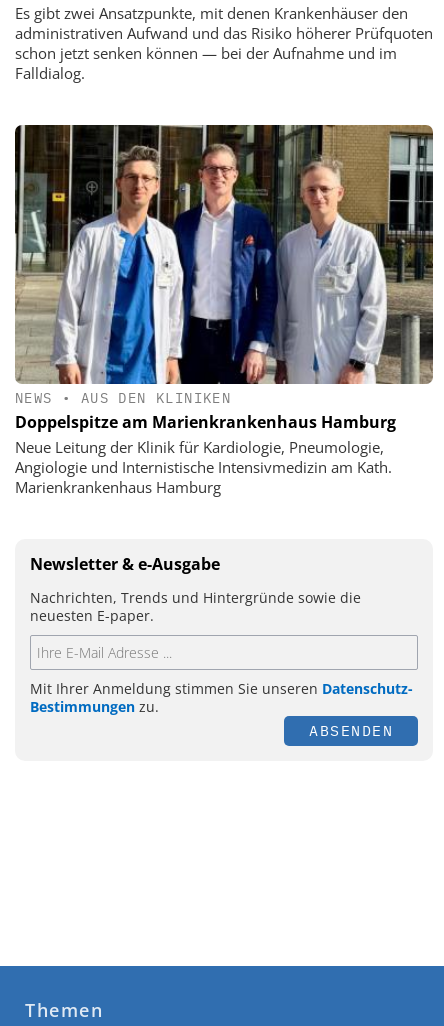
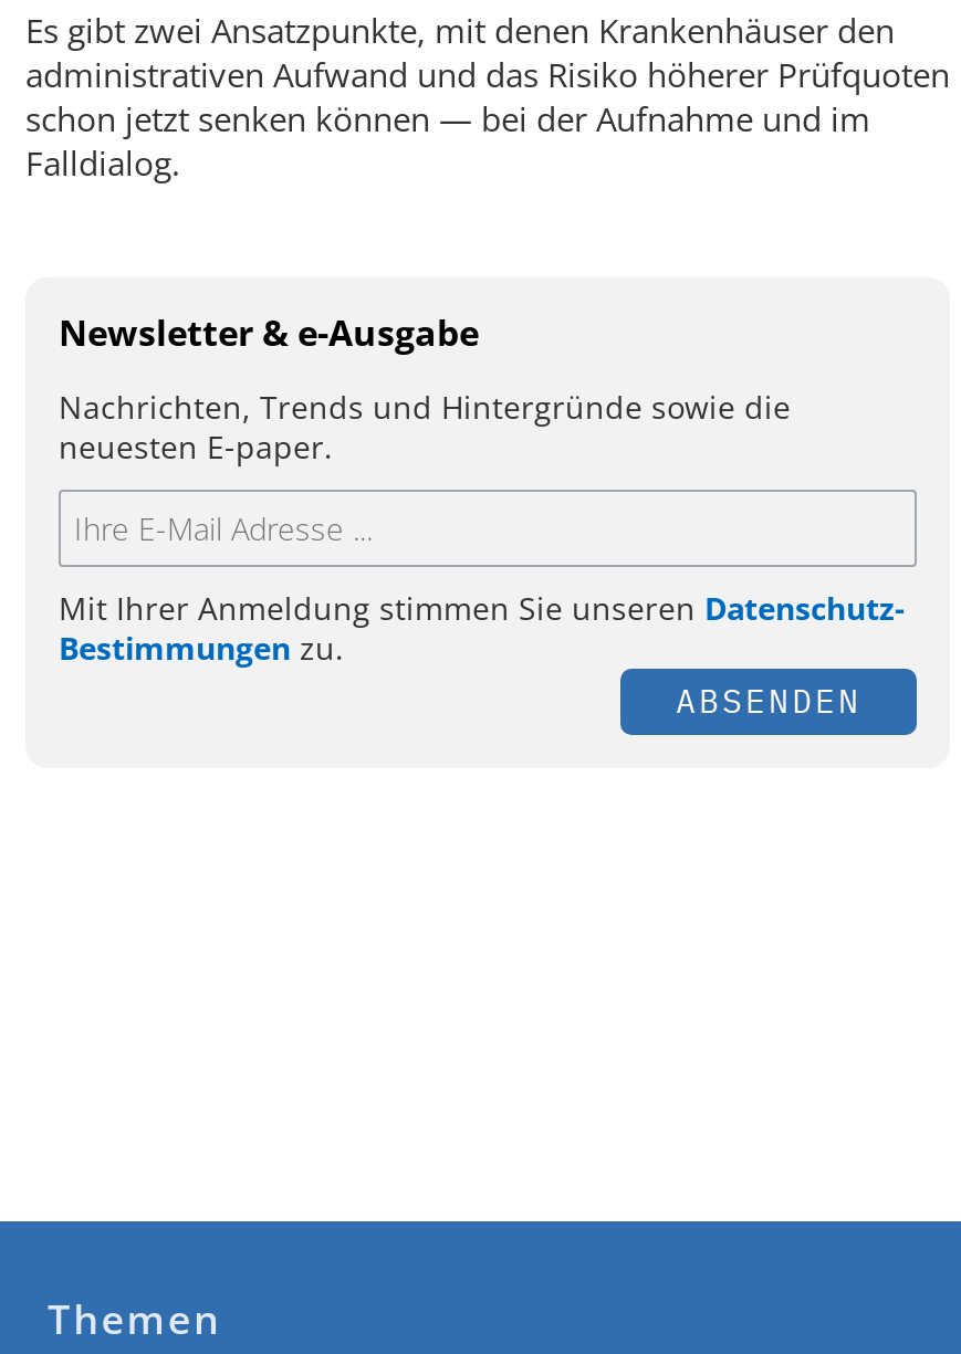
- [image]
- NEWS • AUS DEN KLINIKEN
- Doppelspitze am Marienkrankenhaus Hamburg
- Neue Leitung der Klinik für Kardiologie, Pneumologie,
- Angiologie und Internistische Intensivmedizin am Kath.
- Marienkrankenhaus Hamburg
